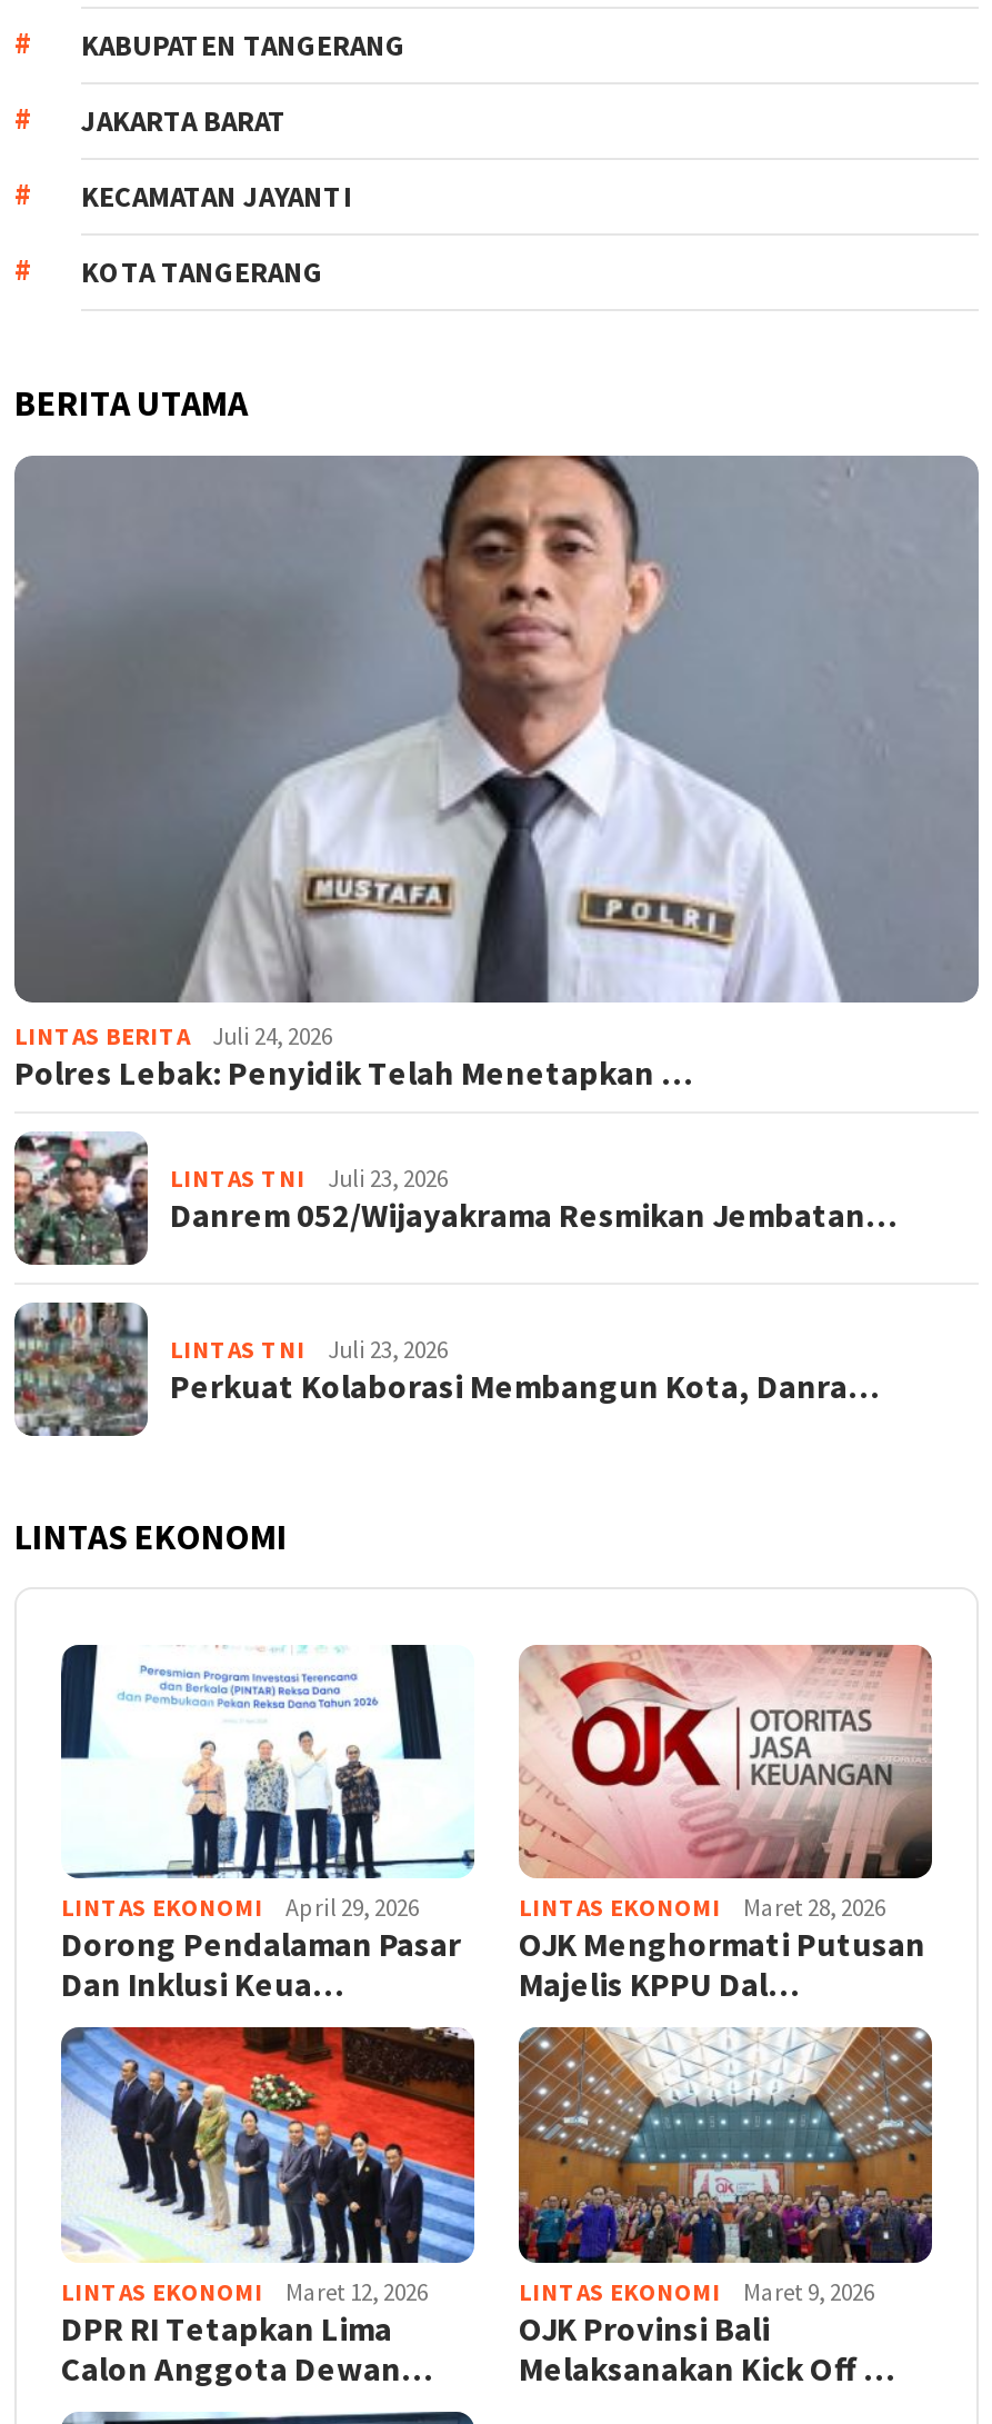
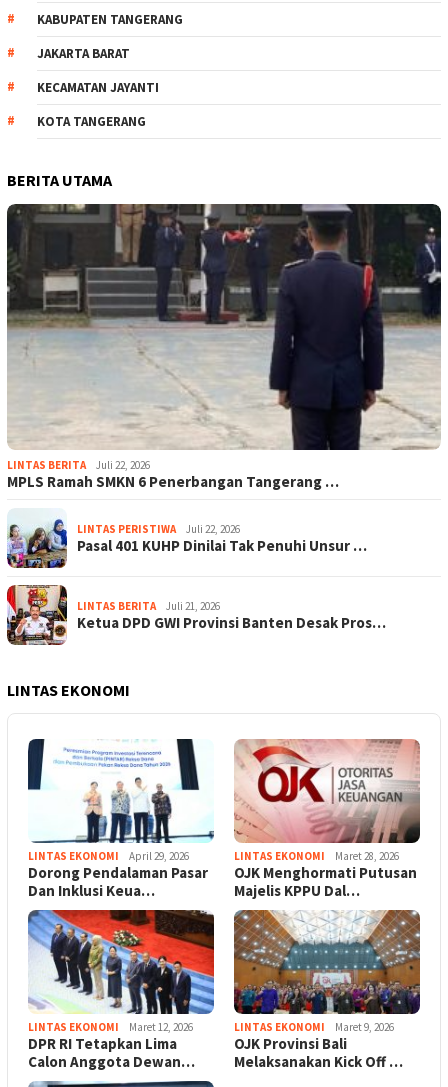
- [image]
- Juli 24, 2026
- Polres Lebak: Penyidik Telah Menetapkan …
+ [image]
+ Juli 22, 2026
+ MPLS Ramah SMKN 6 Penerbangan Tangerang …

- [image]
- LINTAS TNI
- Juli 23, 2026
- Danrem 052/Wijayakrama Resmikan Jembatan…
+ [image]
+ LINTAS PERISTIWA
+ Juli 22, 2026
+ Pasal 401 KUHP Dinilai Tak Penuhi Unsur …

- [image]
- LINTAS TNI
- Juli 23, 2026
- Perkuat Kolaborasi Membangun Kota, Danra…
+ [image]
+ LINTAS BERITA
+ Juli 21, 2026
+ Ketua DPD GWI Provinsi Banten Desak Pros…
